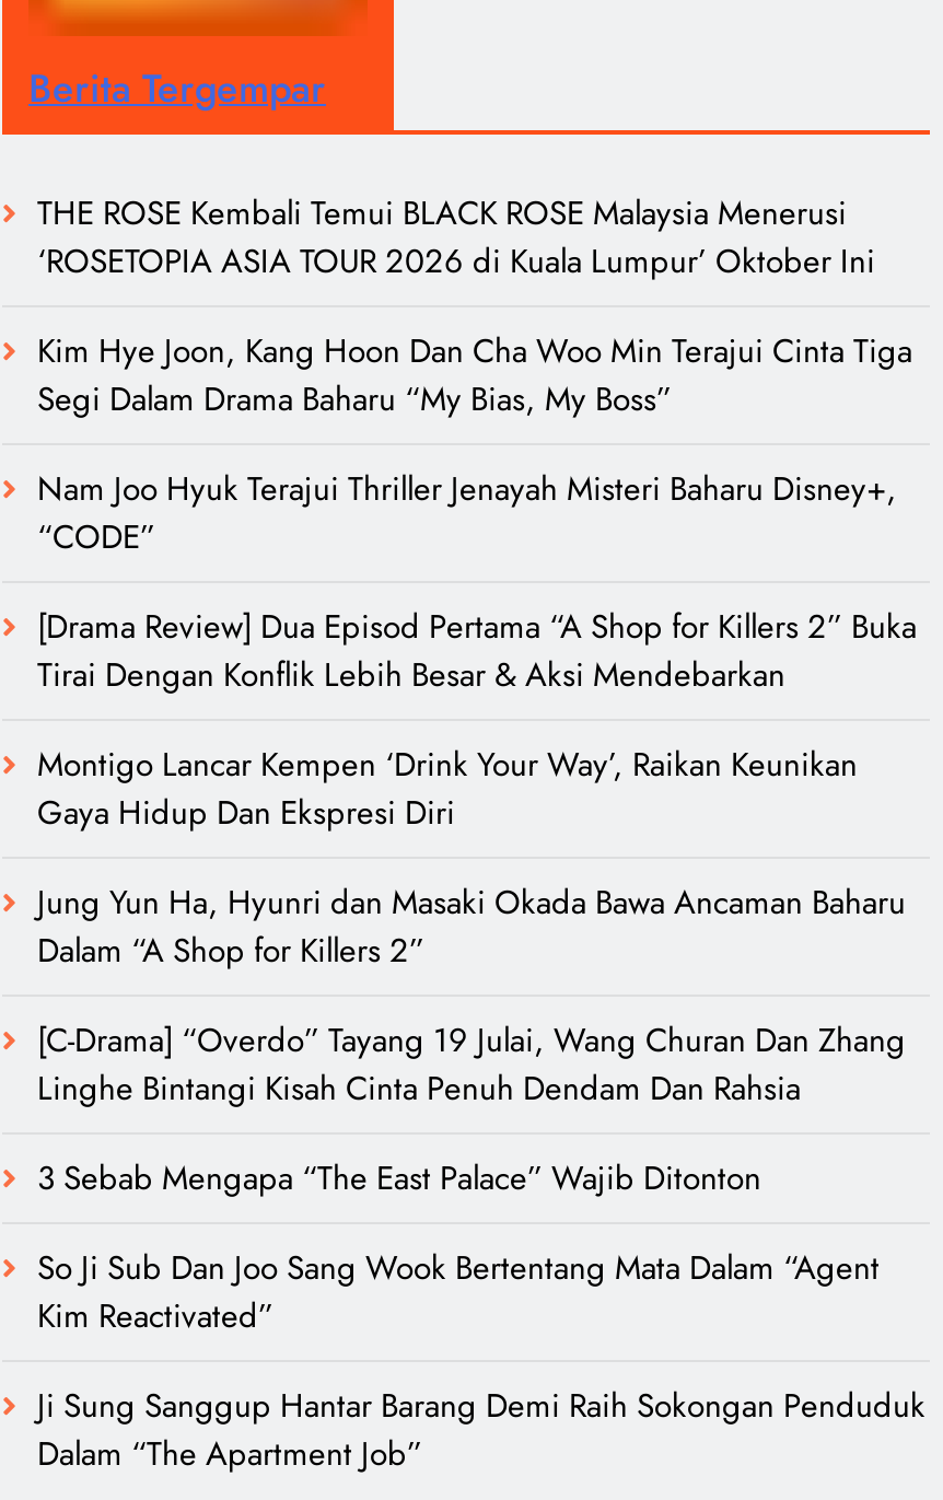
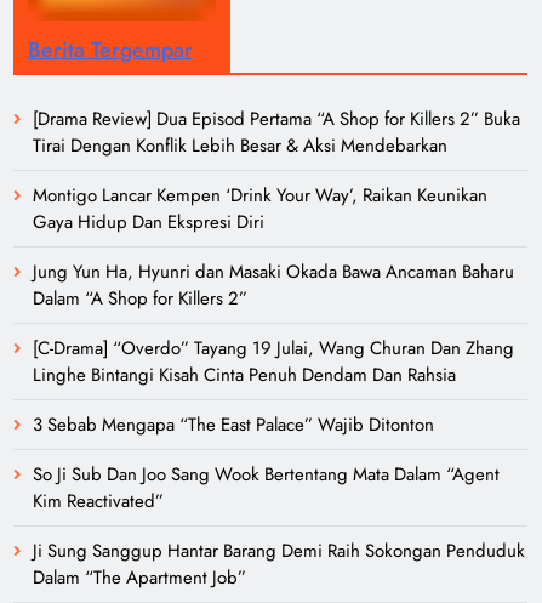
- THE ROSE Kembali Temui BLACK ROSE Malaysia Menerusi
- ‘ROSETOPIA ASIA TOUR 2026 di Kuala Lumpur’ Oktober Ini
- Kim Hye Joon, Kang Hoon Dan Cha Woo Min Terajui Cinta Tiga
- Segi Dalam Drama Baharu “My Bias, My Boss”
- Nam Joo Hyuk Terajui Thriller Jenayah Misteri Baharu Disney+,
- “CODE”
